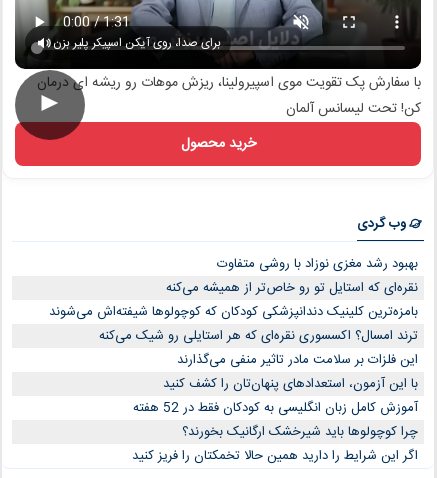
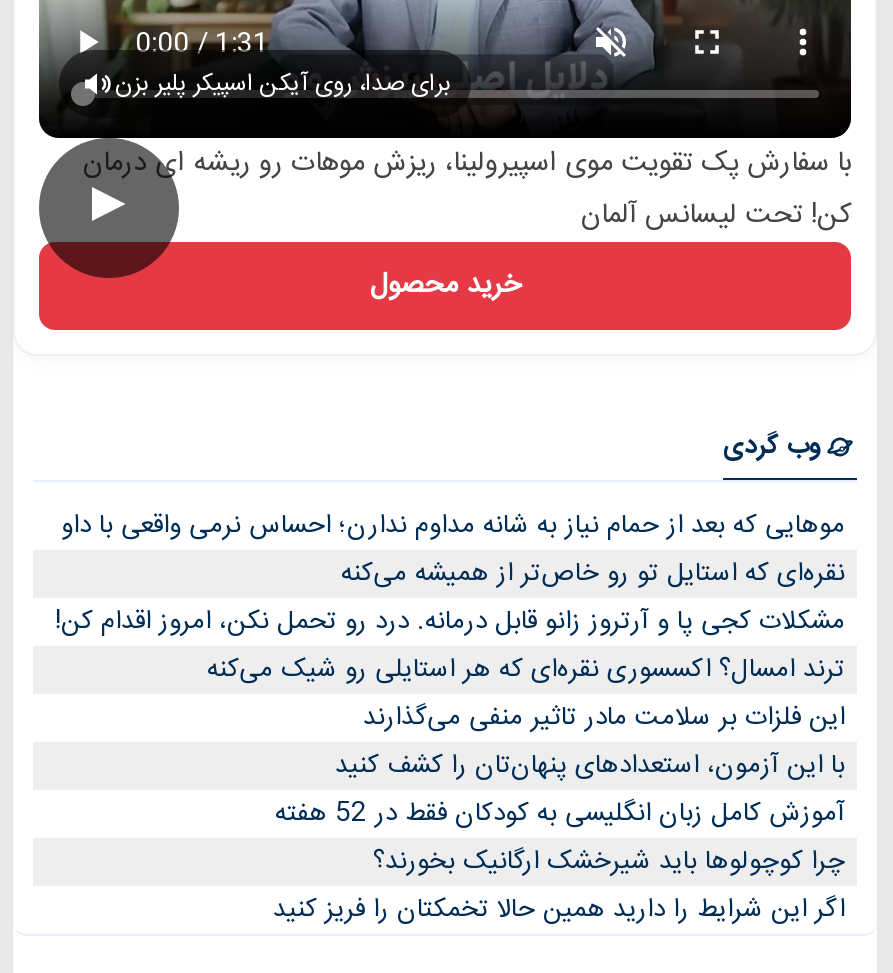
- بهبود رشد مغزی نوزاد با روشی متفاوت
+ موهایی که بعد از حمام نیاز به شانه مداوم ندارن؛ احساس نرمی واقعی با داو

- بامزه‌ترین کلینیک دندانپزشکی کودکان که کوچولوها شیفته‌اش می‌شوند
+ مشکلات کجی پا و آرتروز زانو قابل درمانه. درد رو تحمل نکن، امروز اقدام کن!
